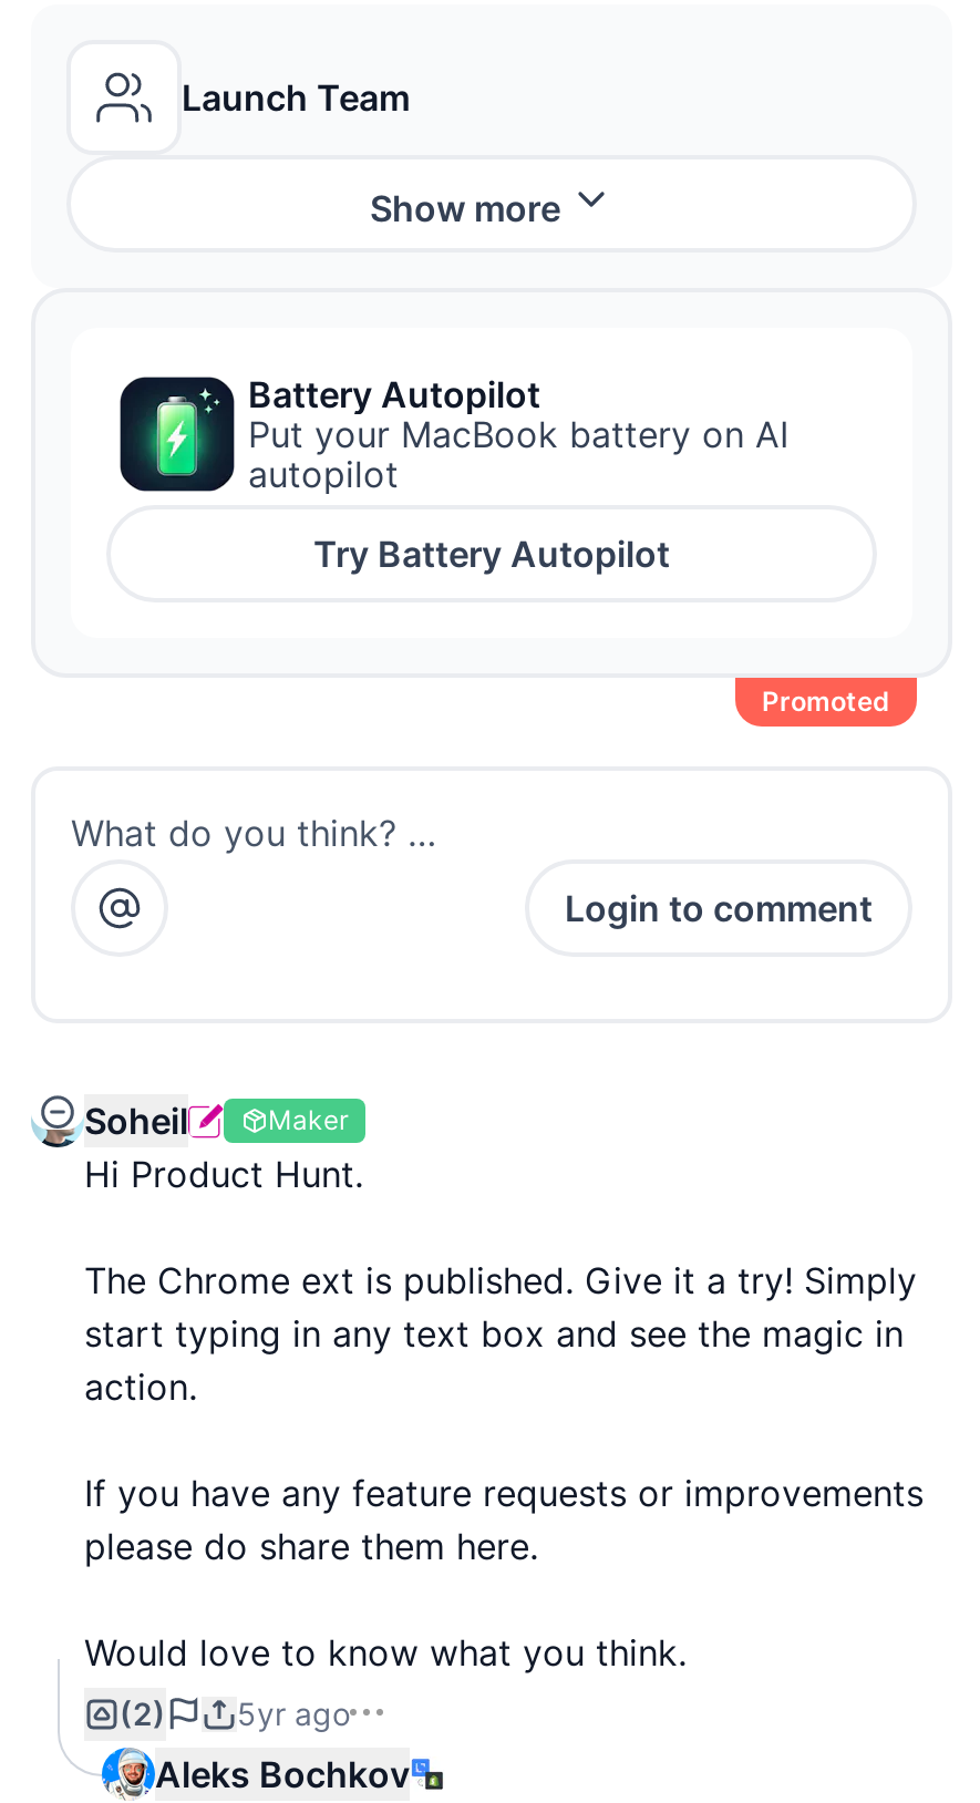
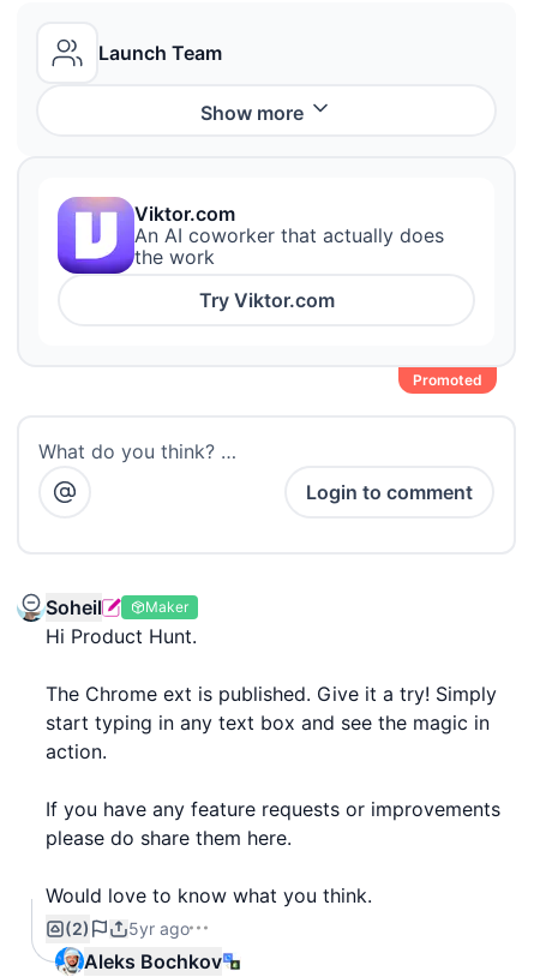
- [image]
- Battery Autopilot
- Put your MacBook battery on AI
- autopilot
+ [image]
+ Viktor.com
+ An AI coworker that actually does
+ the work

- Try Battery Autopilot
+ Try Viktor.com
